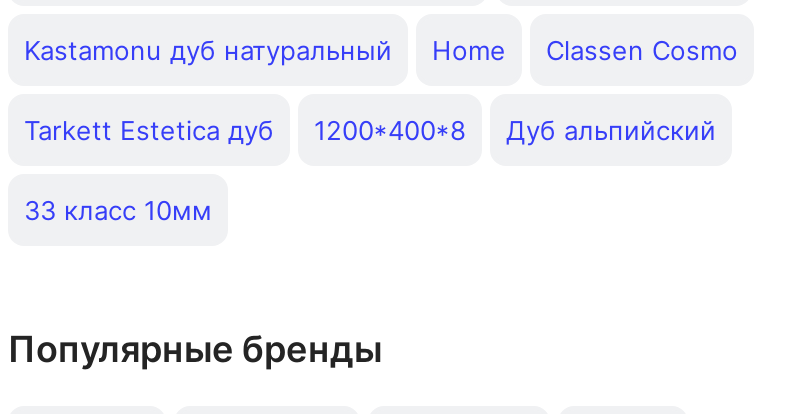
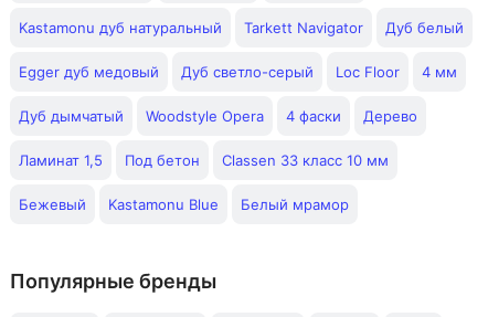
- Home
- Classen Cosmo
- Tarkett Estetica дуб
- 1200*400*8
- Дуб альпийский
- 33 класс 10мм
+ Tarkett Navigator
+ Дуб белый
+ Egger дуб медовый
+ Дуб светло-серый
+ Loc Floor
+ 4 мм
+ Дуб дымчатый
+ Woodstyle Opera
+ 4 фаски
+ Дерево
+ Ламинат 1,5
+ Под бетон
+ Classen 33 класс 10 мм
+ Бежевый
+ Kastamonu Blue
+ Белый мрамор
